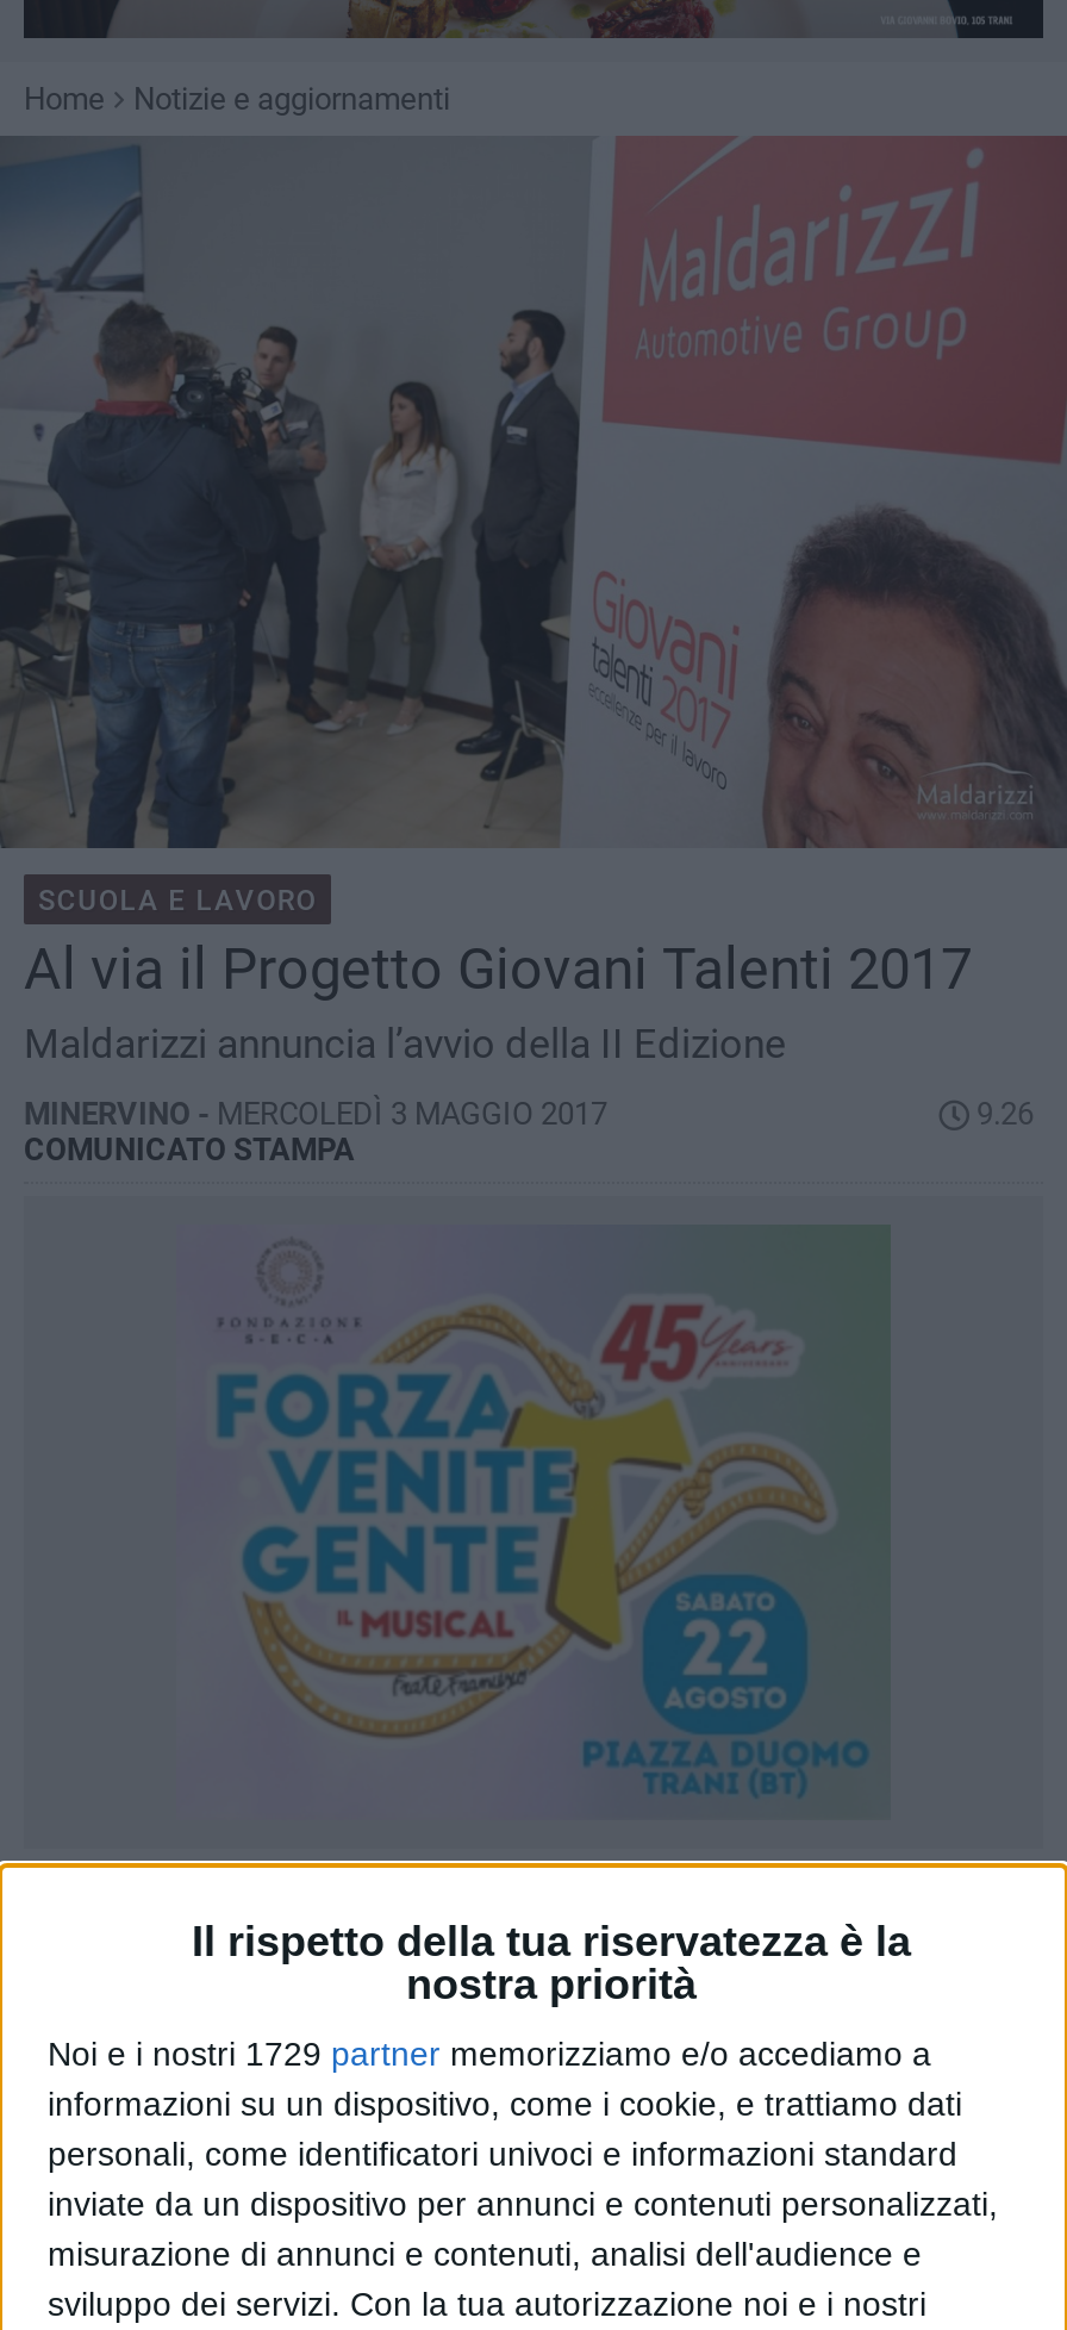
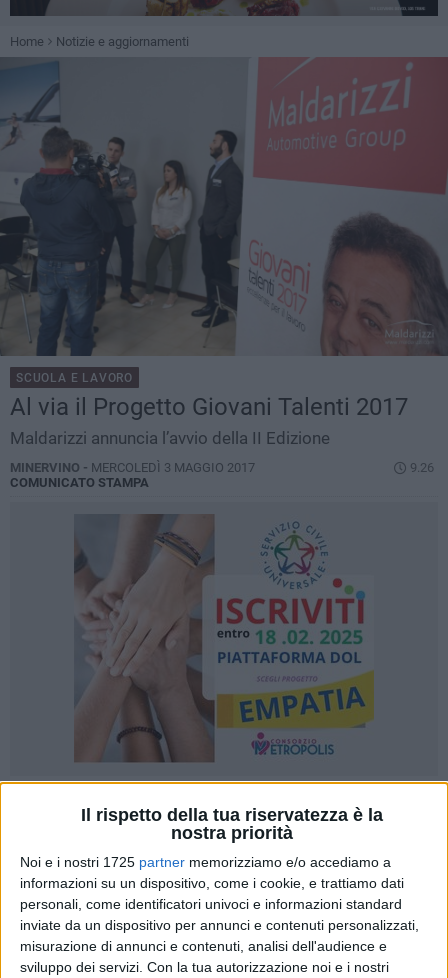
- [image]
+ [image]

- Noi e i nostri 1729 partner memorizziamo e/o accediamo a
+ Noi e i nostri 1725 partner memorizziamo e/o accediamo a
